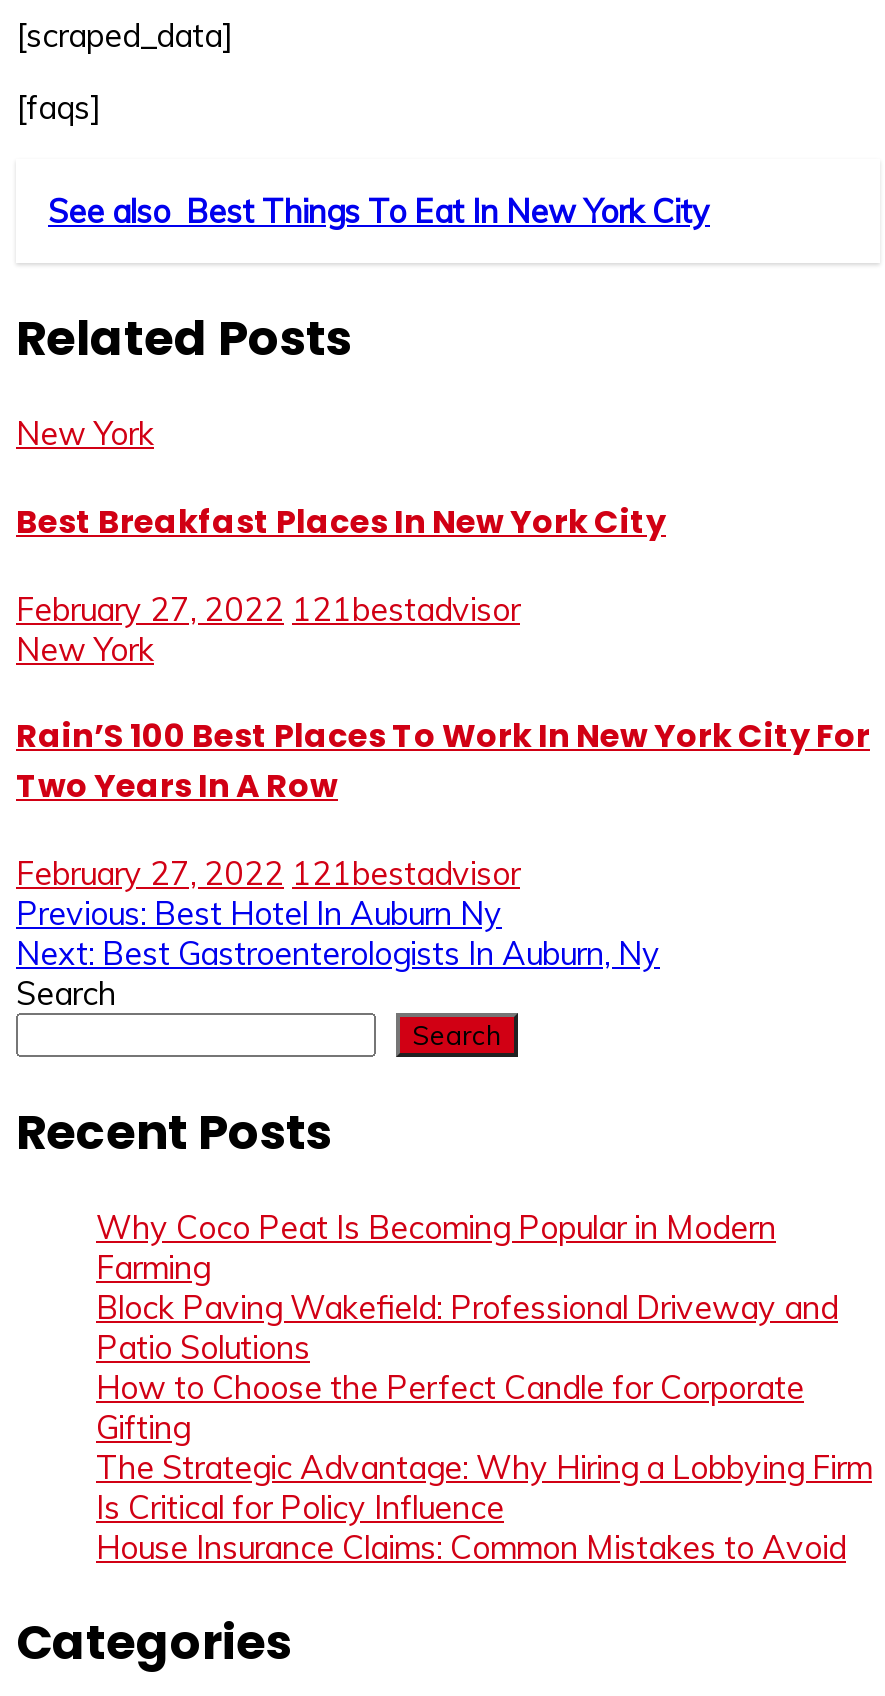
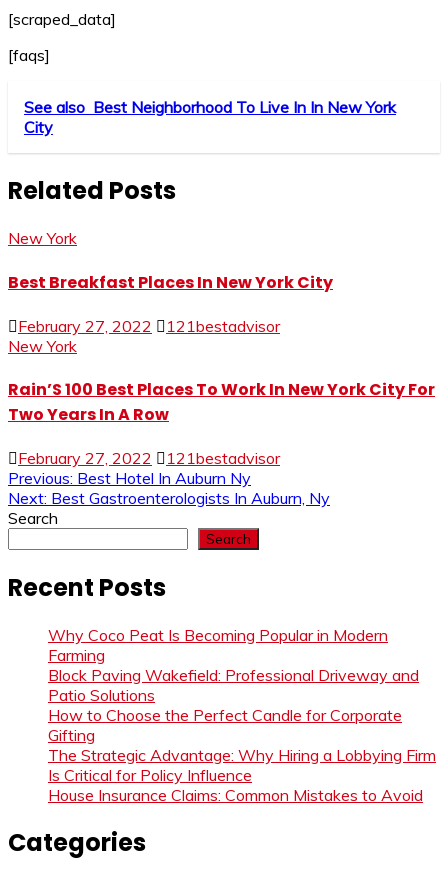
- See also Best Things To Eat In New York City
+ See also Best Neighborhood To Live In In New York
+ City
